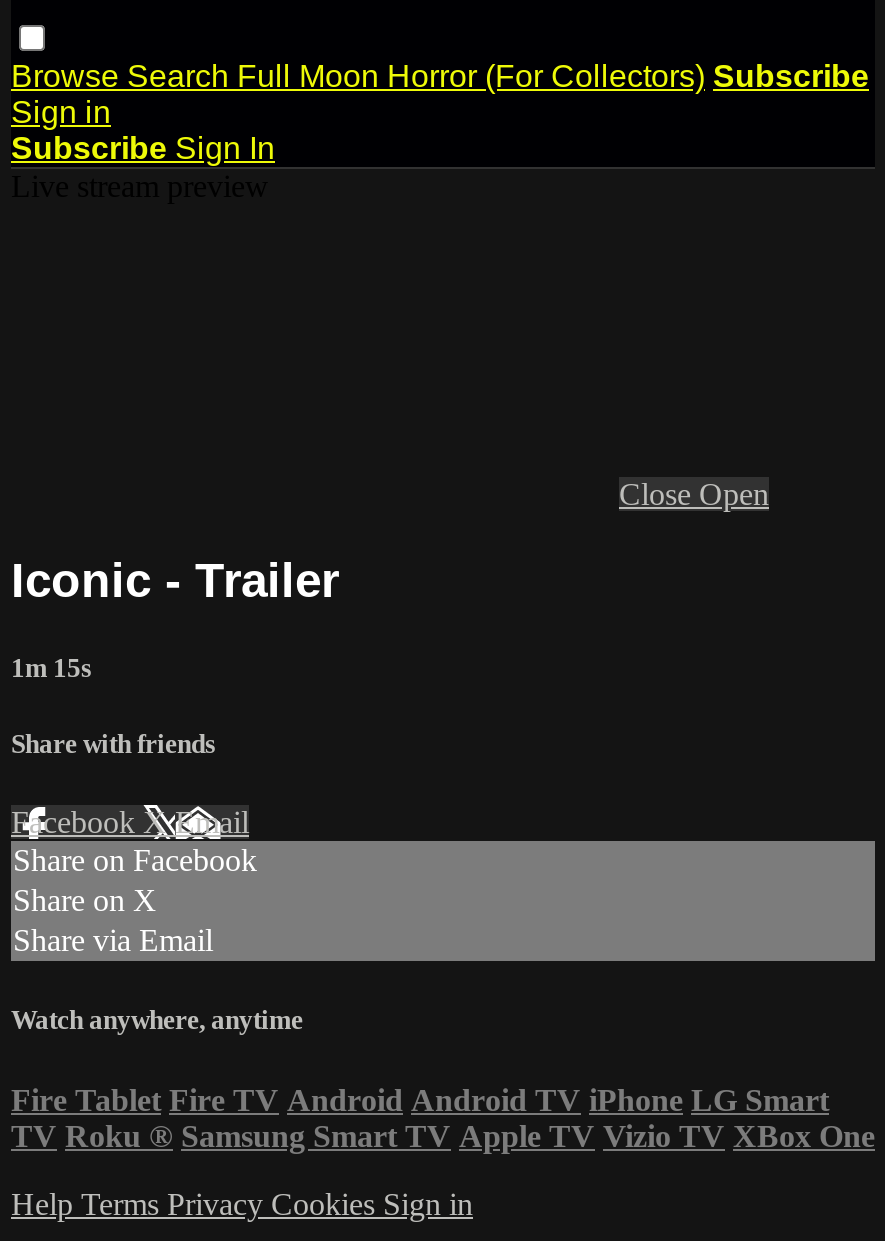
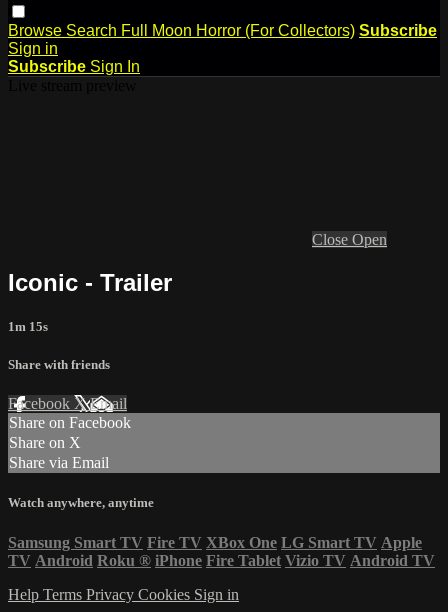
- Fire Tablet Fire TV Android Android TV iPhone LG Smart
- TV Roku ® Samsung Smart TV Apple TV Vizio TV XBox One
+ Samsung Smart TV Fire TV XBox One LG Smart TV Apple
+ TV Android Roku ® iPhone Fire Tablet Vizio TV Android TV
